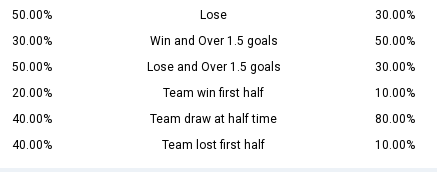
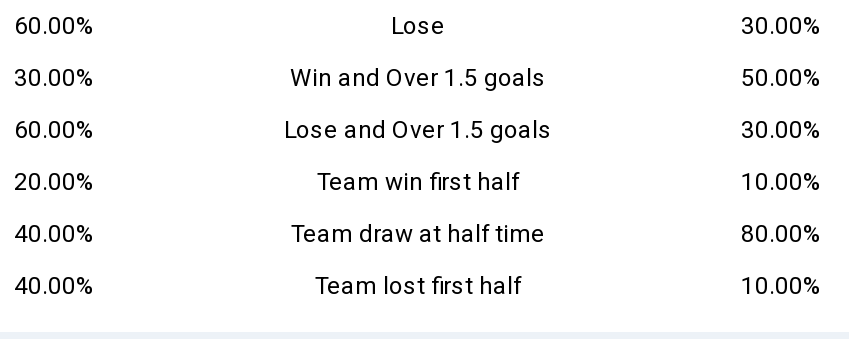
- 50.00%
+ 60.00%

- 50.00%
+ 60.00%
